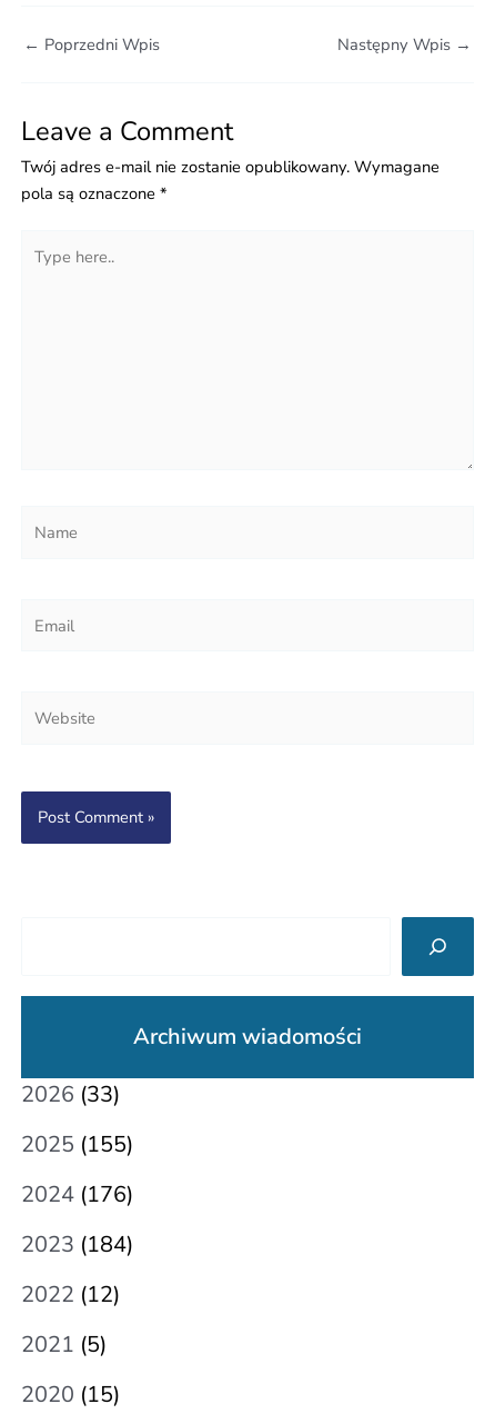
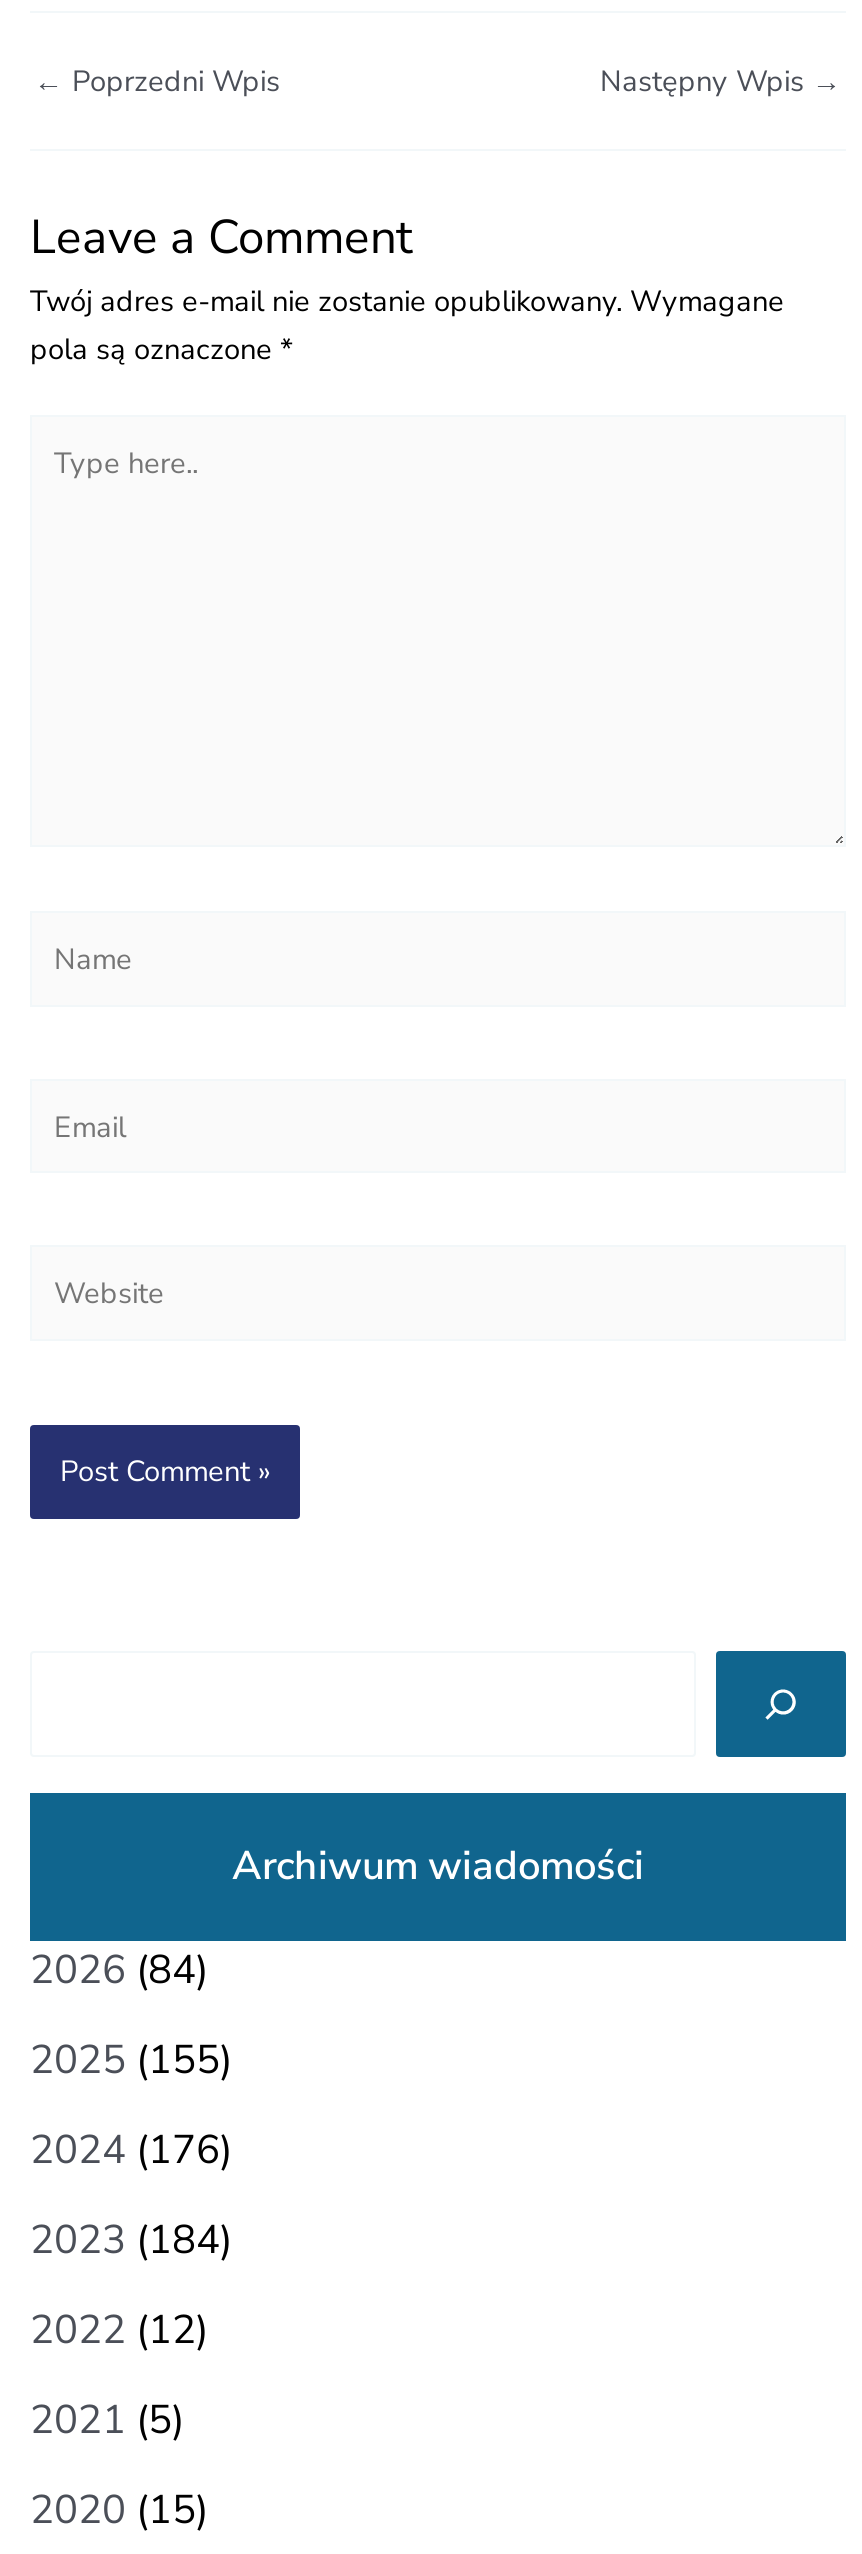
- 2026 (33)
+ 2026 (84)
